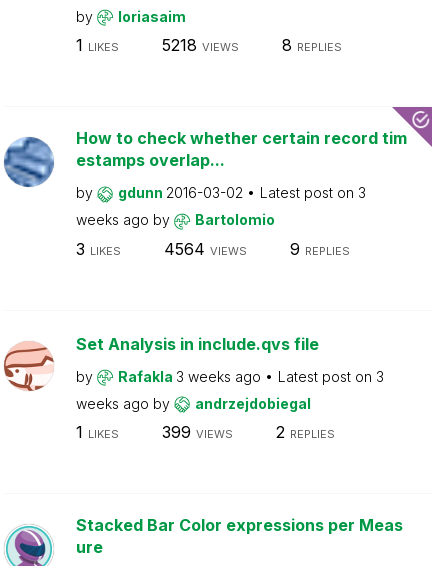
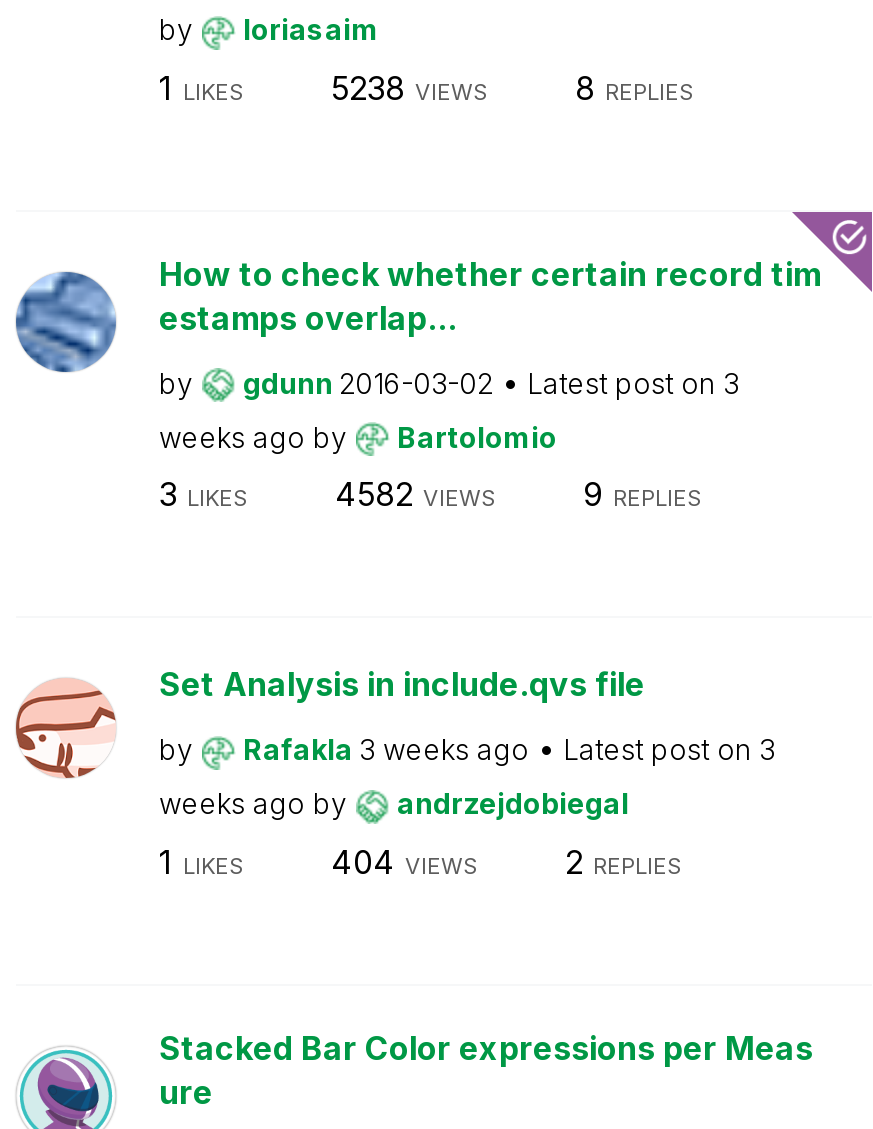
- 1 LIKES 5218 VIEWS 8 REPLIES
+ 1 LIKES 5238 VIEWS 8 REPLIES

- 3 LIKES 4564 VIEWS 9 REPLIES
+ 3 LIKES 4582 VIEWS 9 REPLIES

- 1 LIKES 399 VIEWS 2 REPLIES
+ 1 LIKES 404 VIEWS 2 REPLIES
